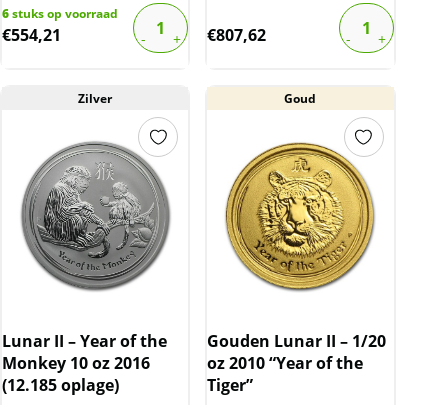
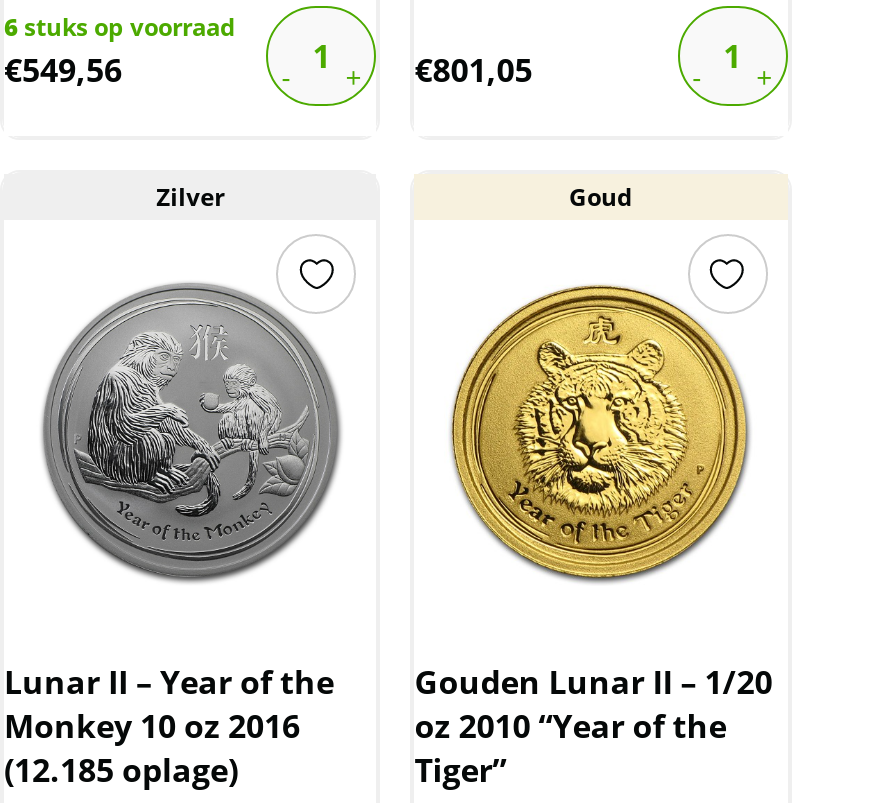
- €554,21
+ €549,56

- €807,62
+ €801,05
